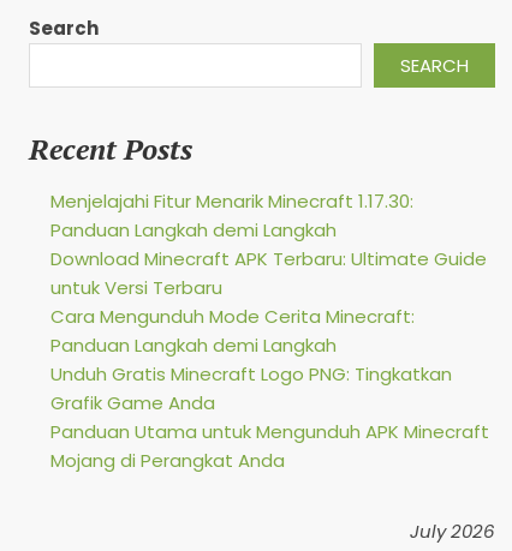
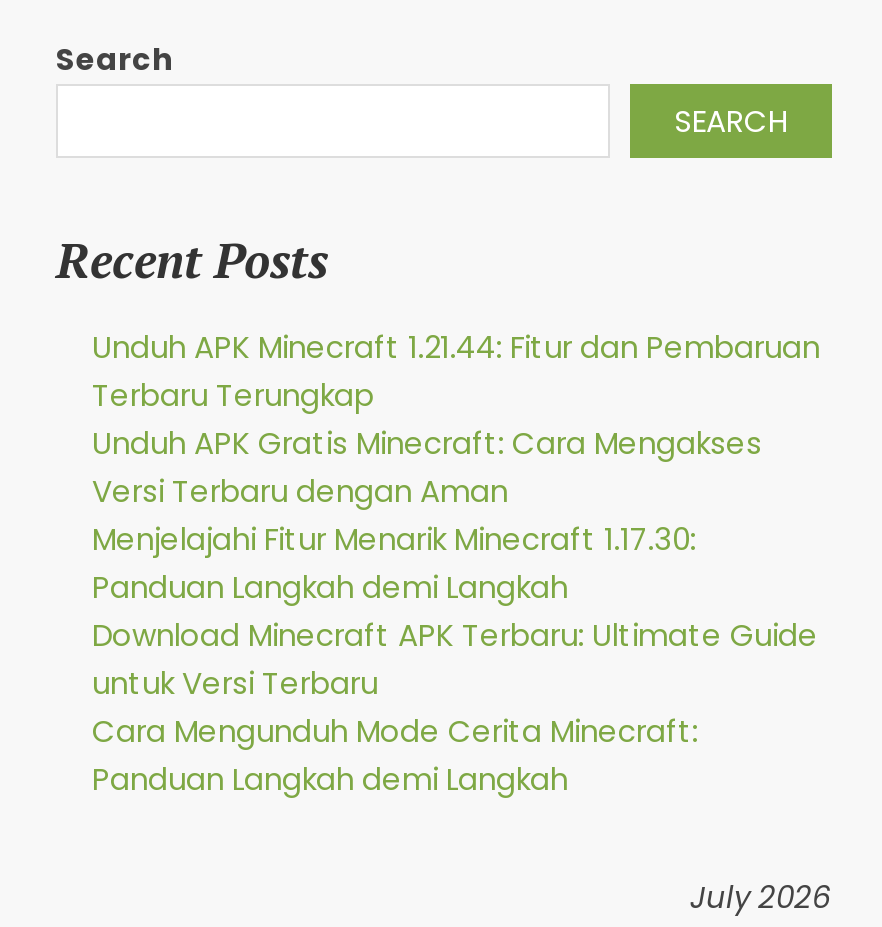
+ Unduh APK Minecraft 1.21.44: Fitur dan Pembaruan
+ Terbaru Terungkap
+ Unduh APK Gratis Minecraft: Cara Mengakses
+ Versi Terbaru dengan Aman

moved down: Menjelajahi Fitur Menarik Minecraft 1.17.30: | Panduan Langkah demi Langkah | Download Minecraft APK Terbaru: Ultimate Guide | untuk Versi Terbaru | Cara Mengunduh Mode Cerita Minecraft: | Panduan Langkah demi Langkah

- Unduh Gratis Minecraft Logo PNG: Tingkatkan
- Grafik Game Anda
- Panduan Utama untuk Mengunduh APK Minecraft
- Mojang di Perangkat Anda
